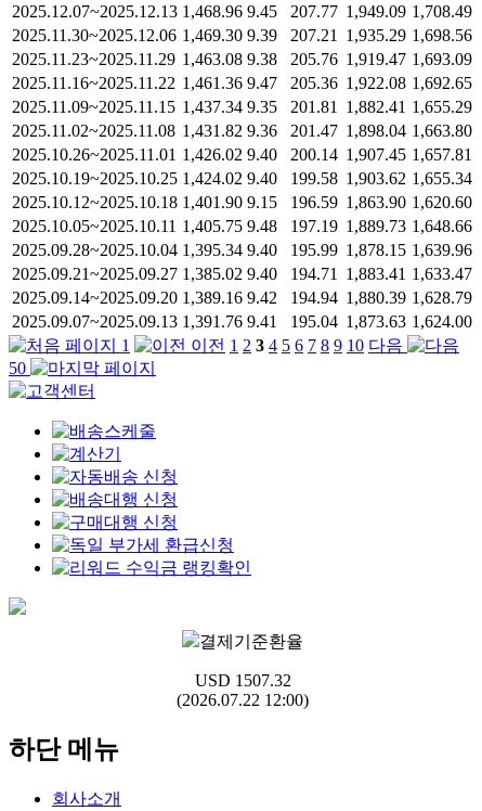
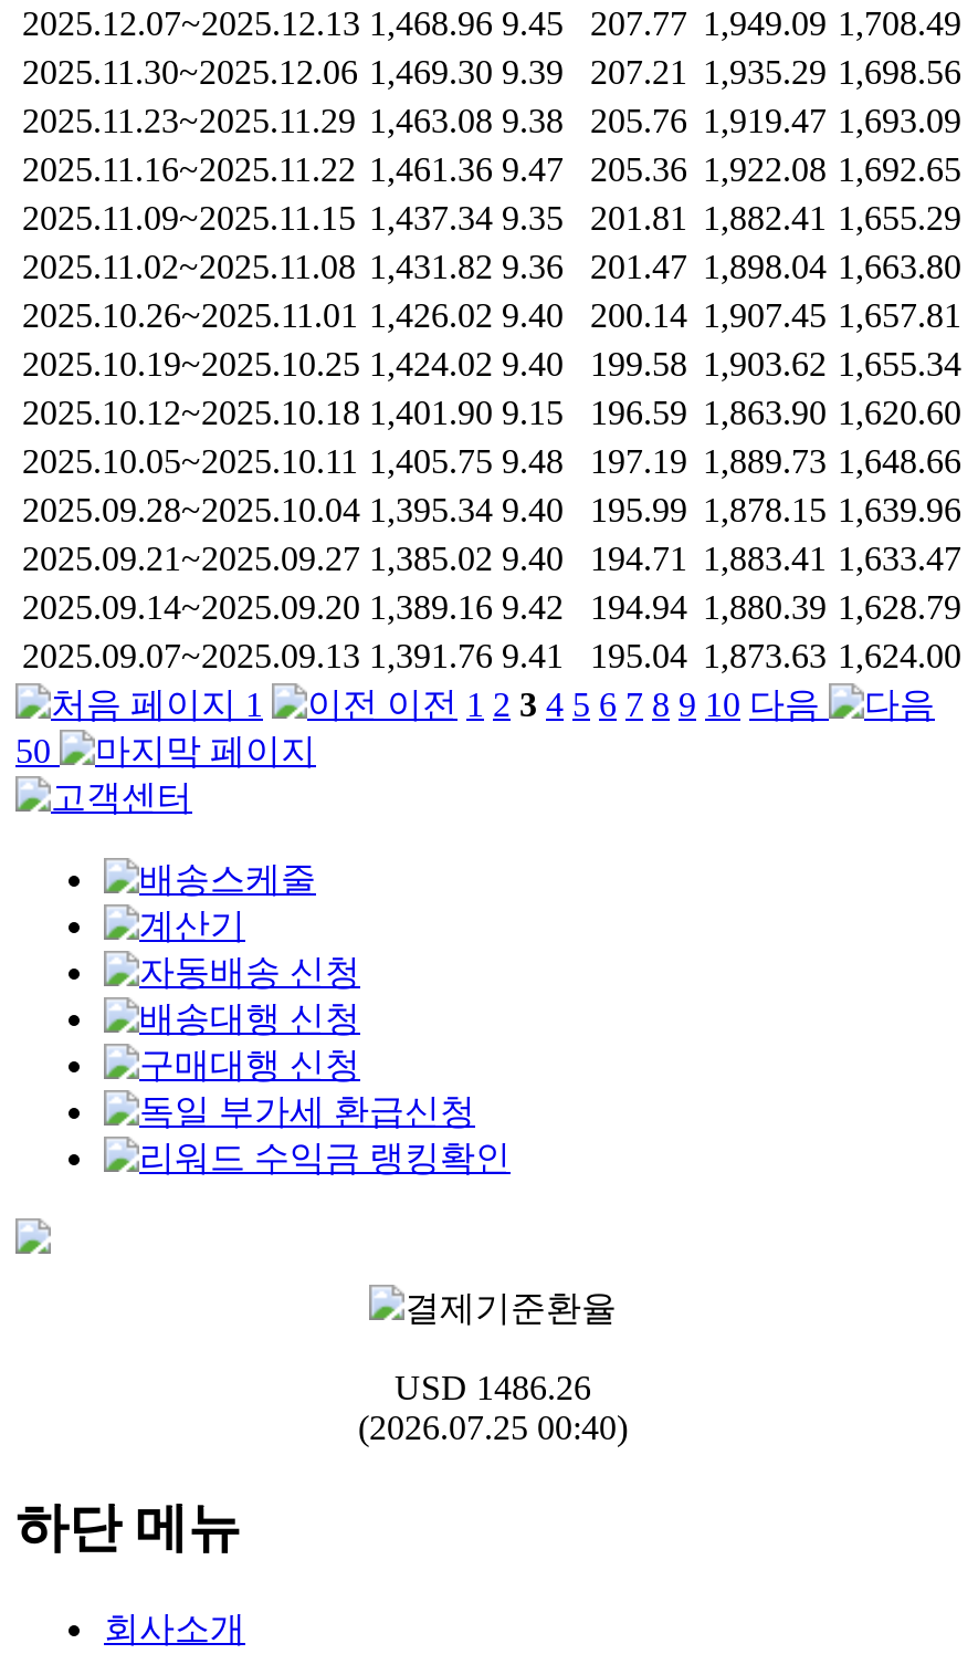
- USD 1507.32
+ USD 1486.26

- (2026.07.22 12:00)
+ (2026.07.25 00:40)
